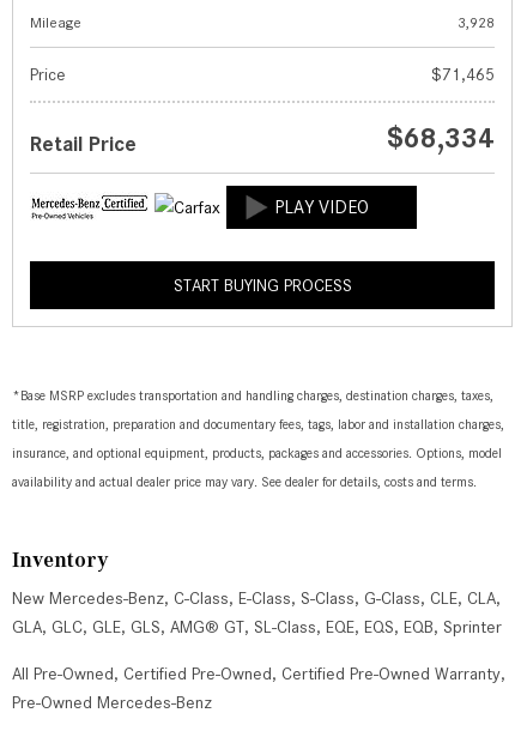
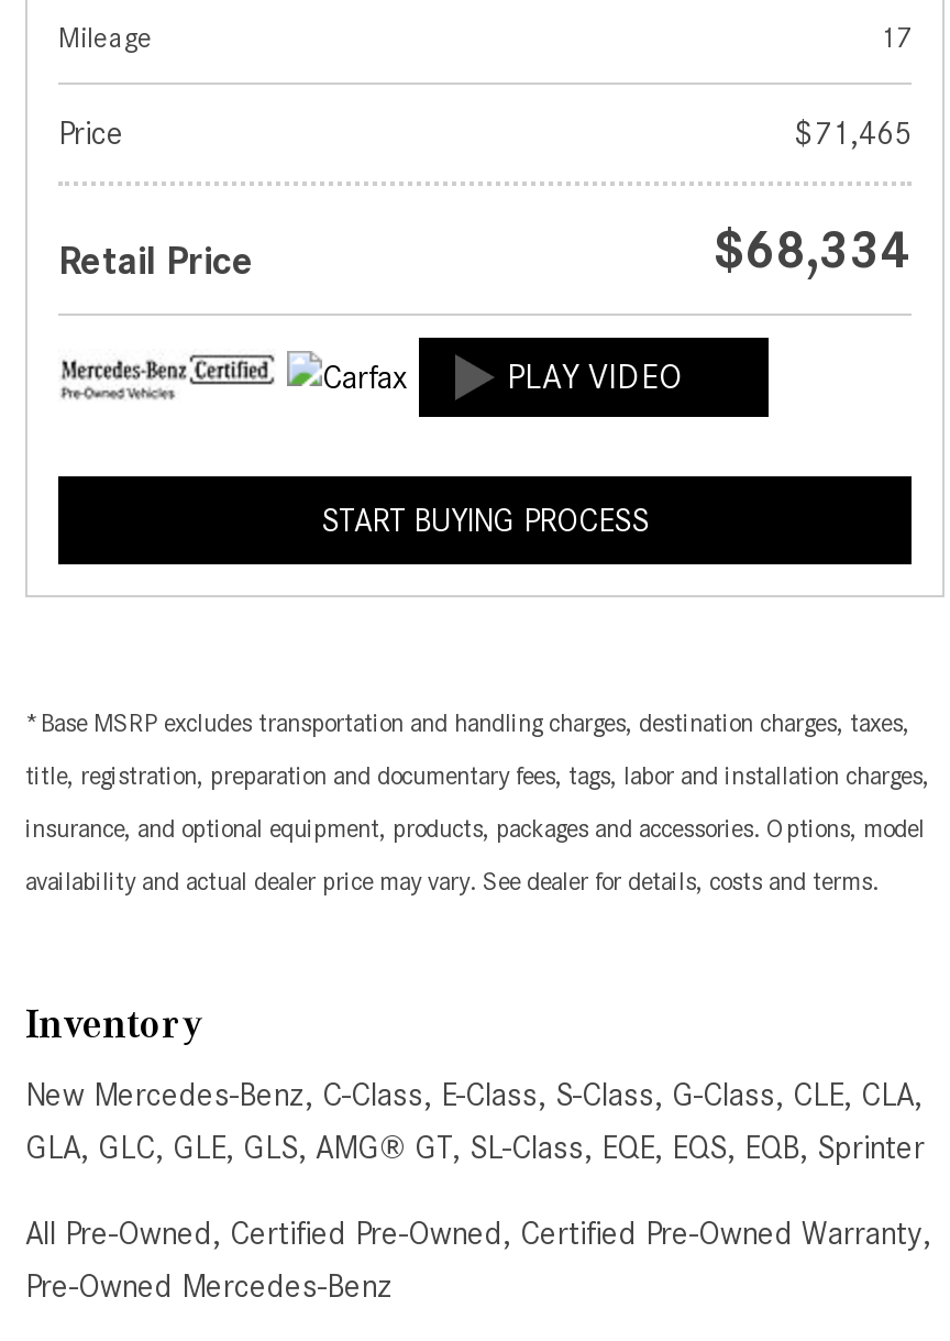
- 3,928
+ 17
